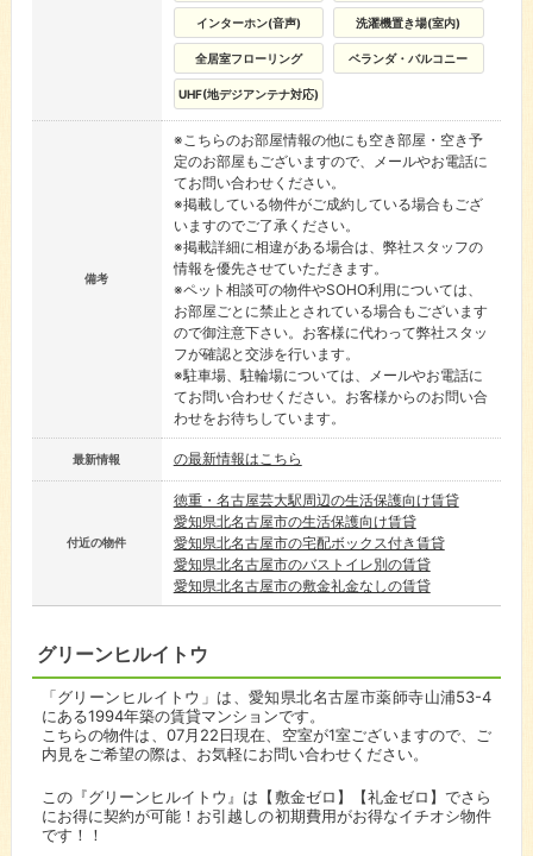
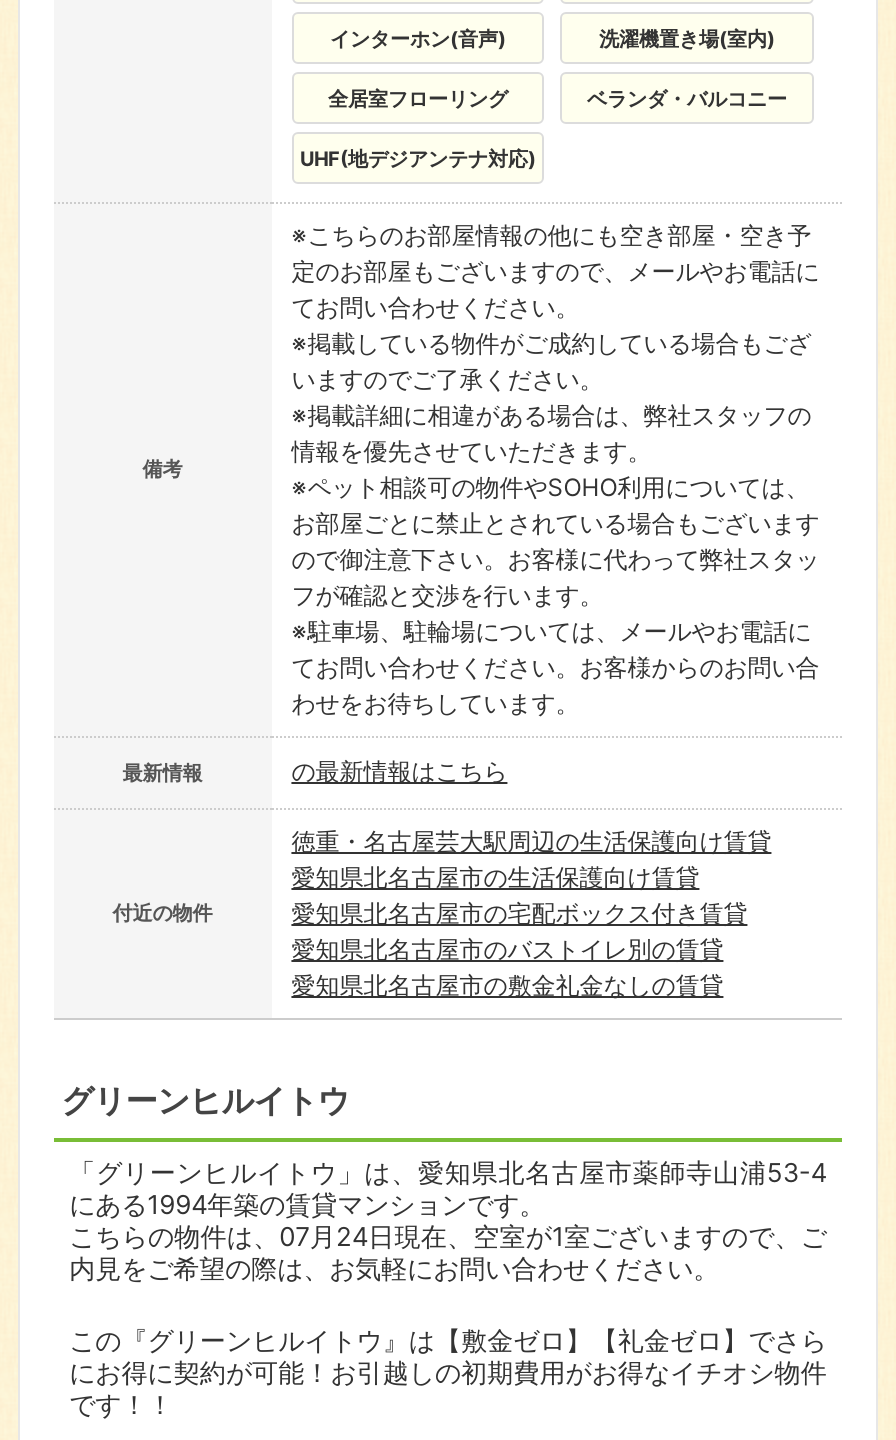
- こちらの物件は、07月22日現在、空室が1室ございますので、ご
+ こちらの物件は、07月24日現在、空室が1室ございますので、ご
